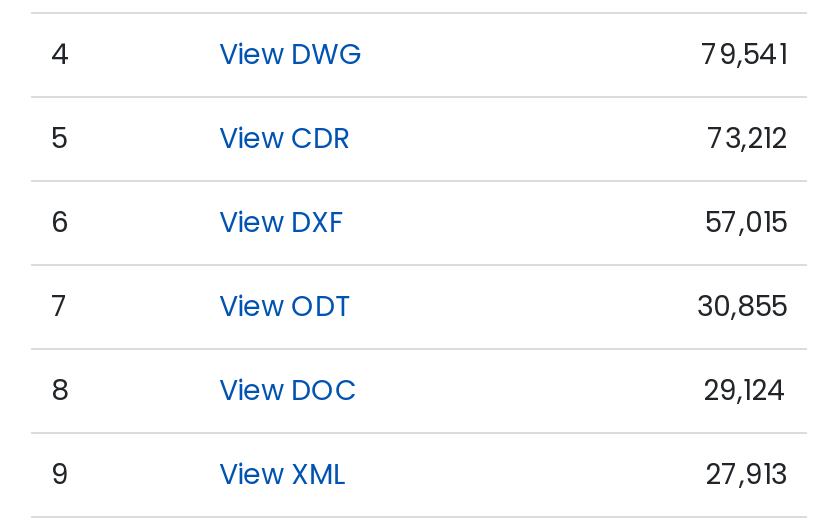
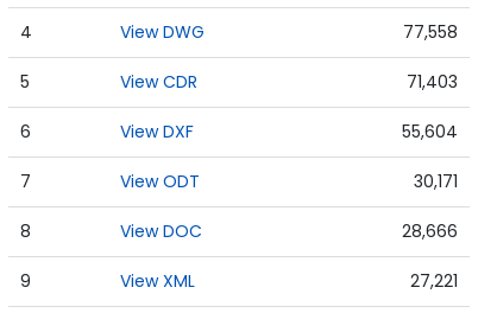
- 79,541
+ 77,558

- 73,212
+ 71,403

- 57,015
+ 55,604

- 30,855
+ 30,171

- 29,124
+ 28,666

- 27,913
+ 27,221
